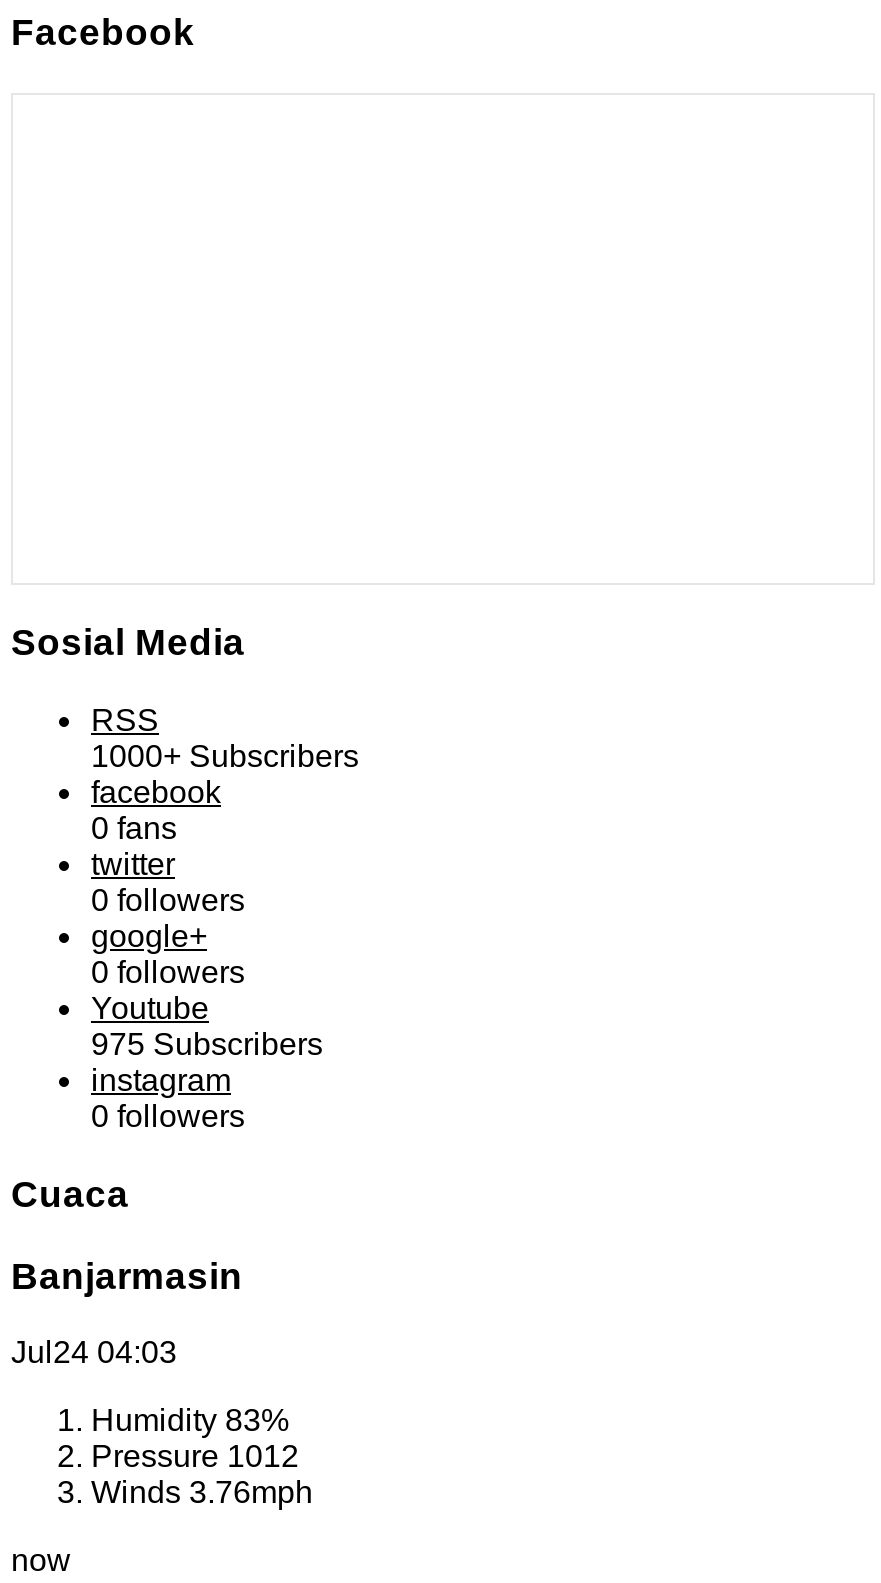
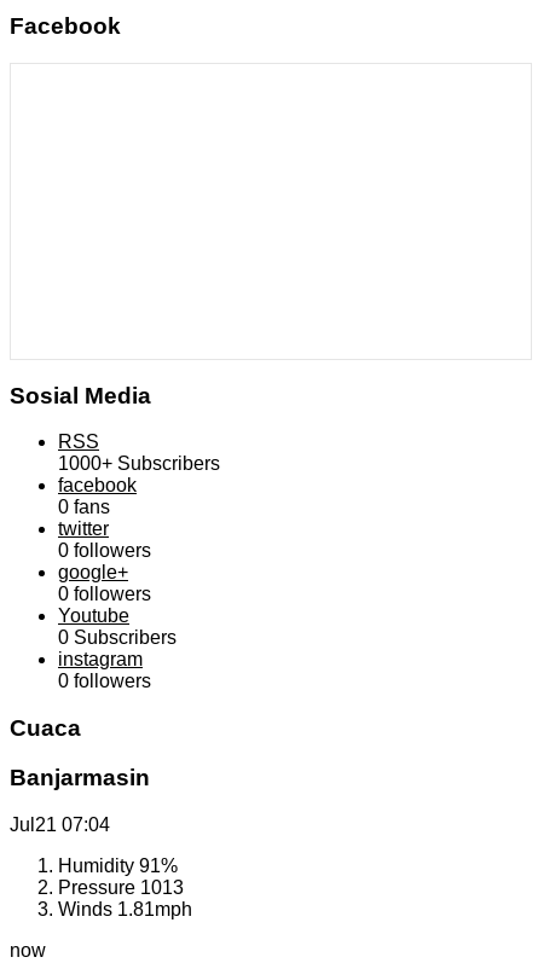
- 975 Subscribers
+ 0 Subscribers

- Jul24 04:03
+ Jul21 07:04

- Humidity 83%
- Pressure 1012
- Winds 3.76mph
+ Humidity 91%
+ Pressure 1013
+ Winds 1.81mph
